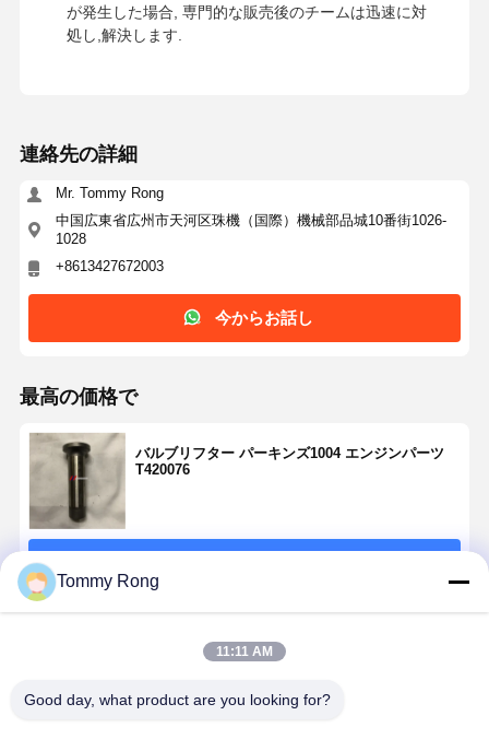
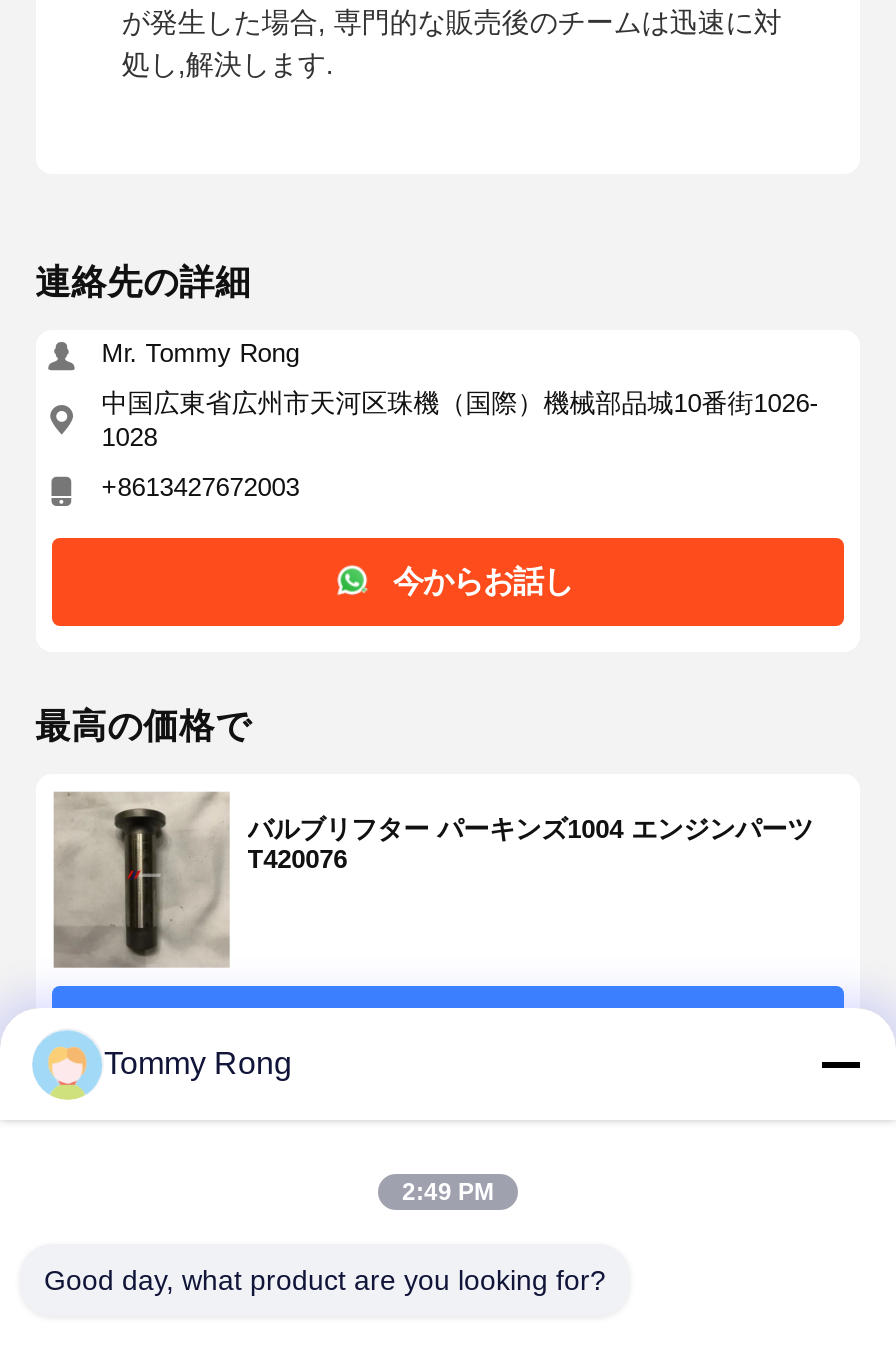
- 11:11 AM
+ 2:49 PM
